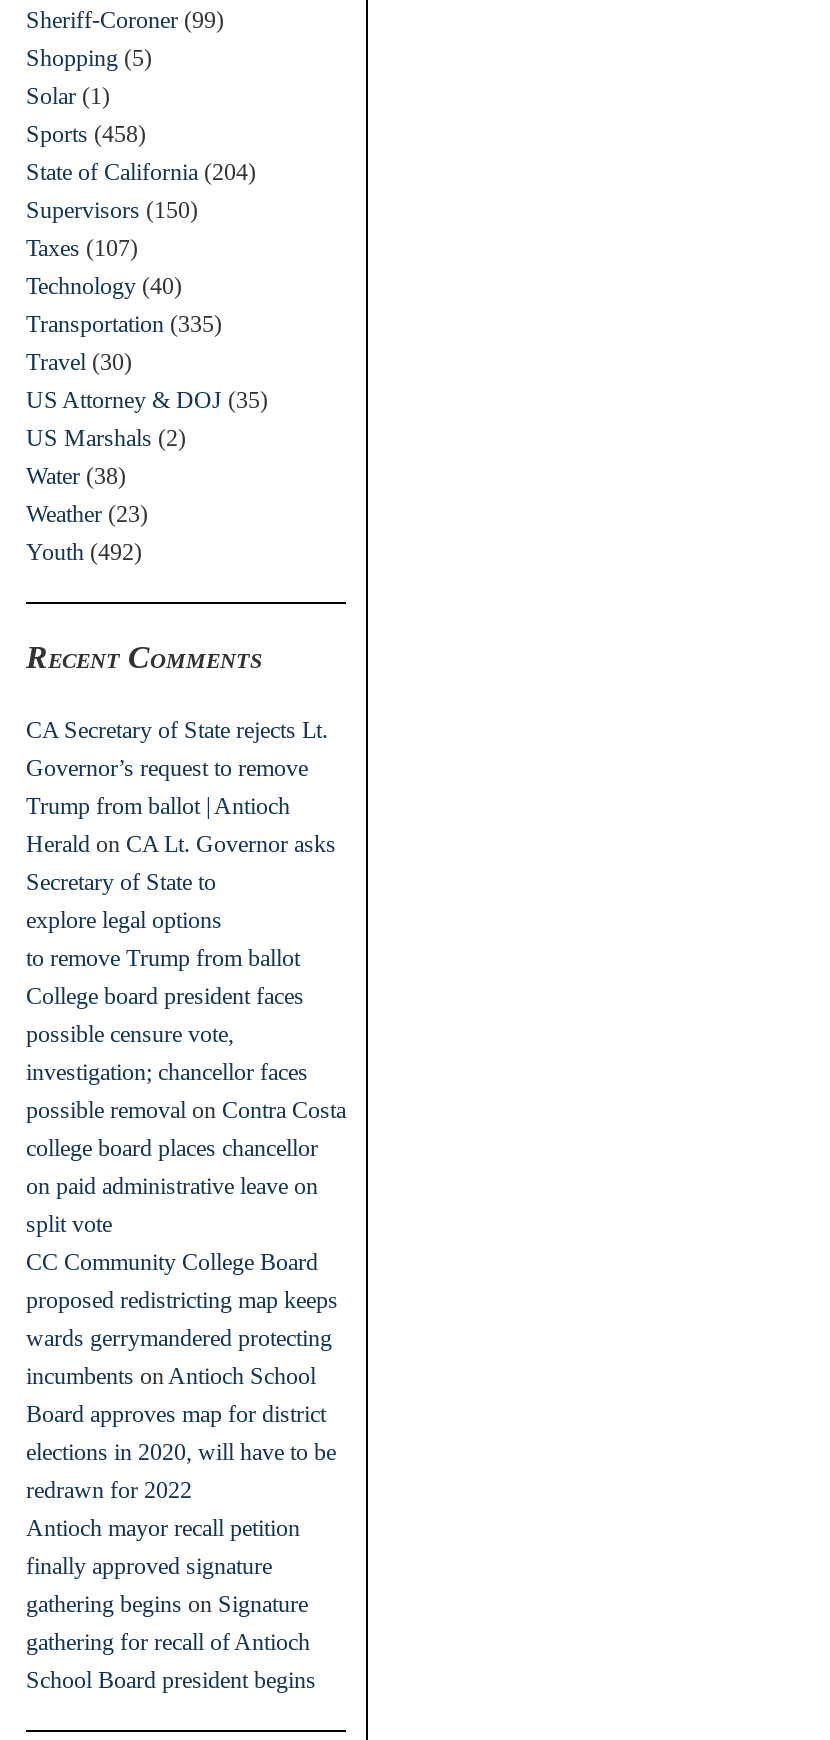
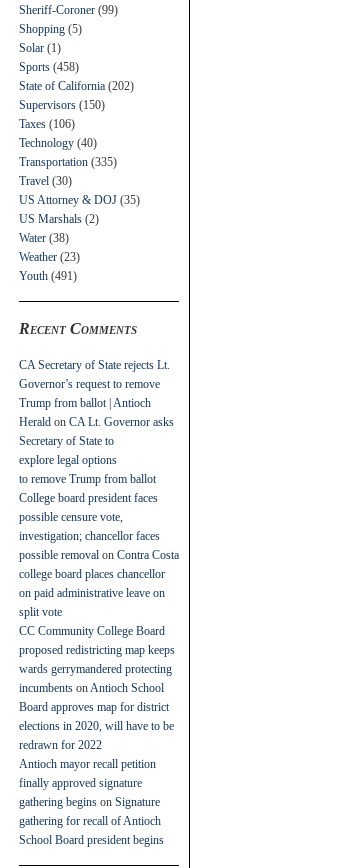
- State of California (204)
+ State of California (202)

- Taxes (107)
+ Taxes (106)

- Youth (492)
+ Youth (491)
